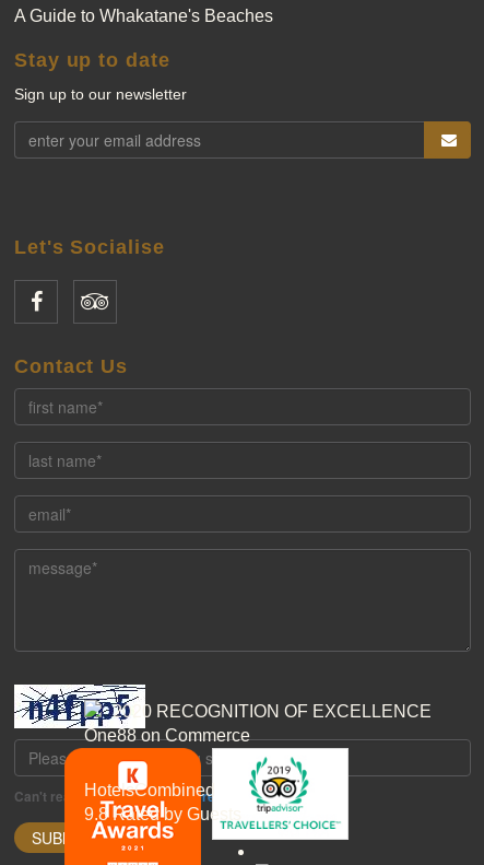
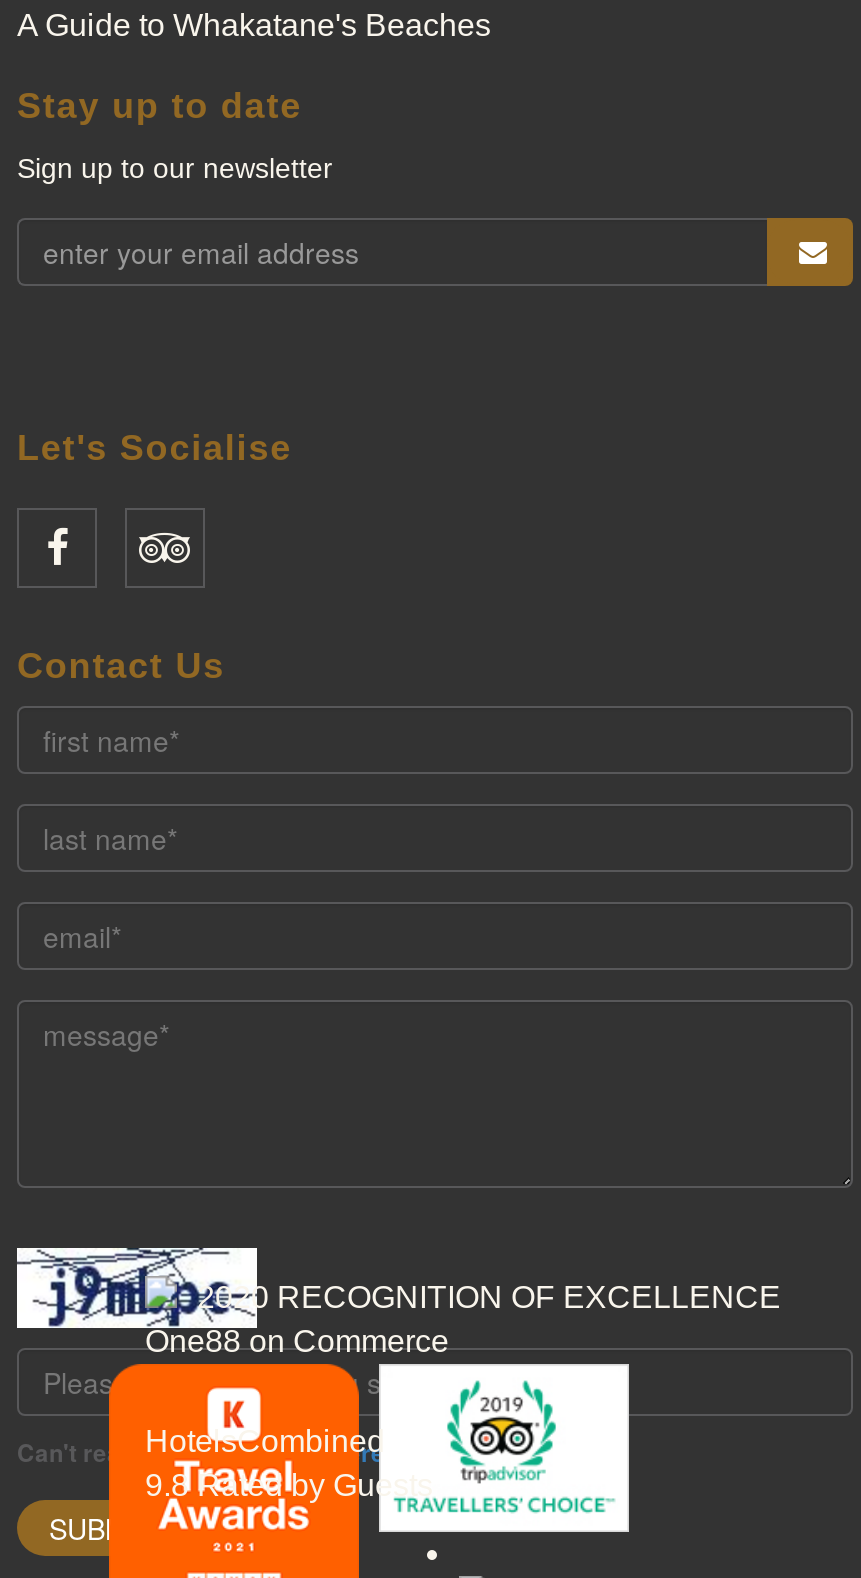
- [image]
+ [image]
